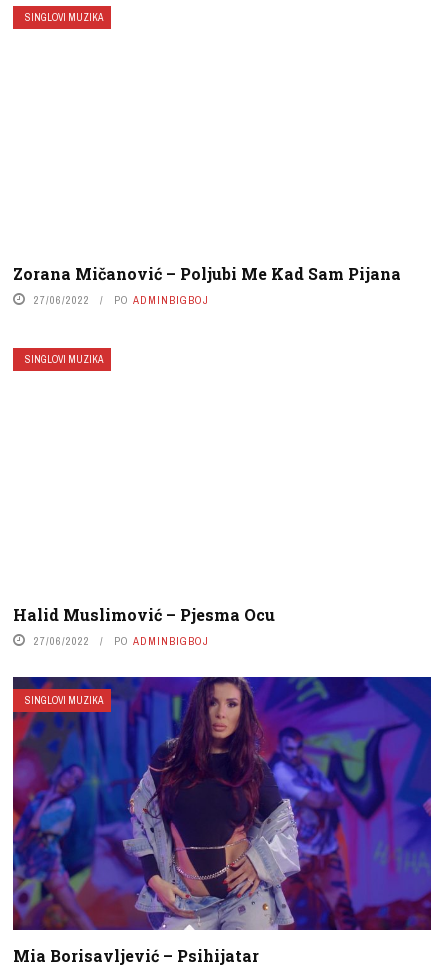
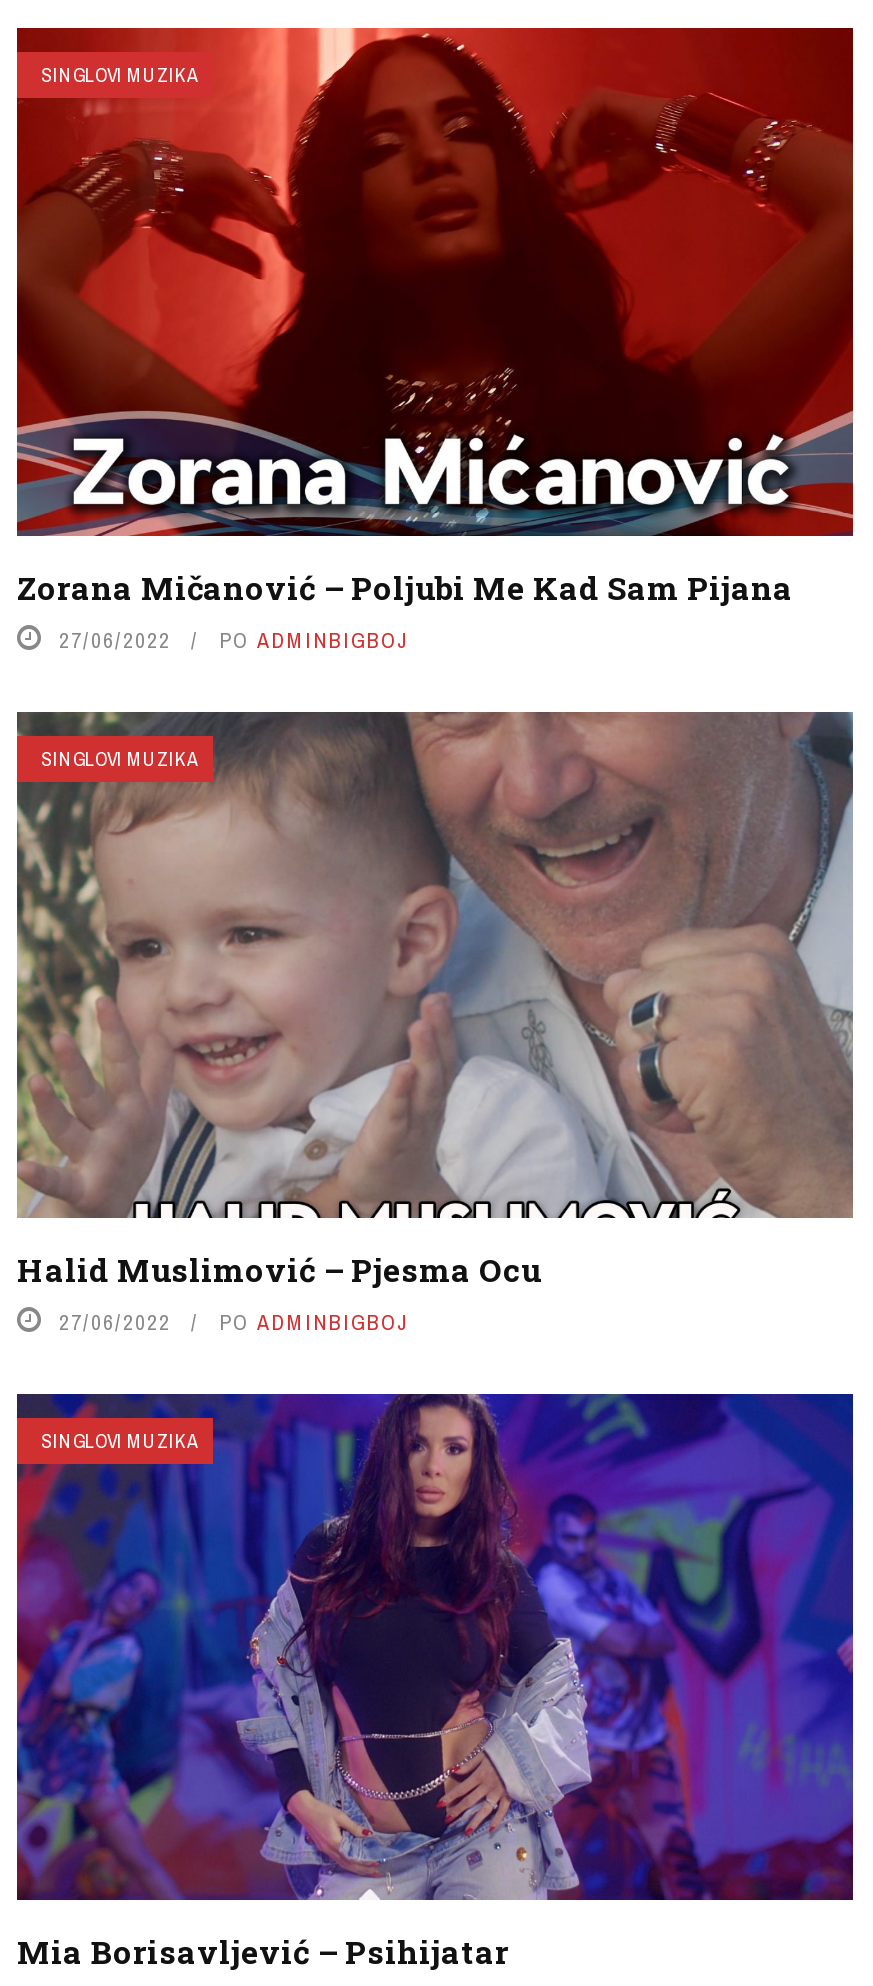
+ [image]

+ [image]
